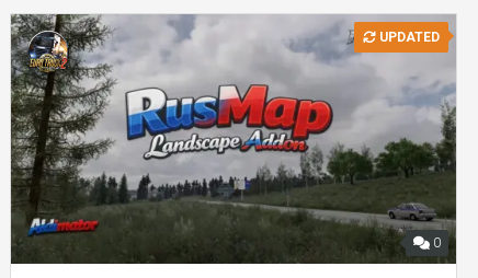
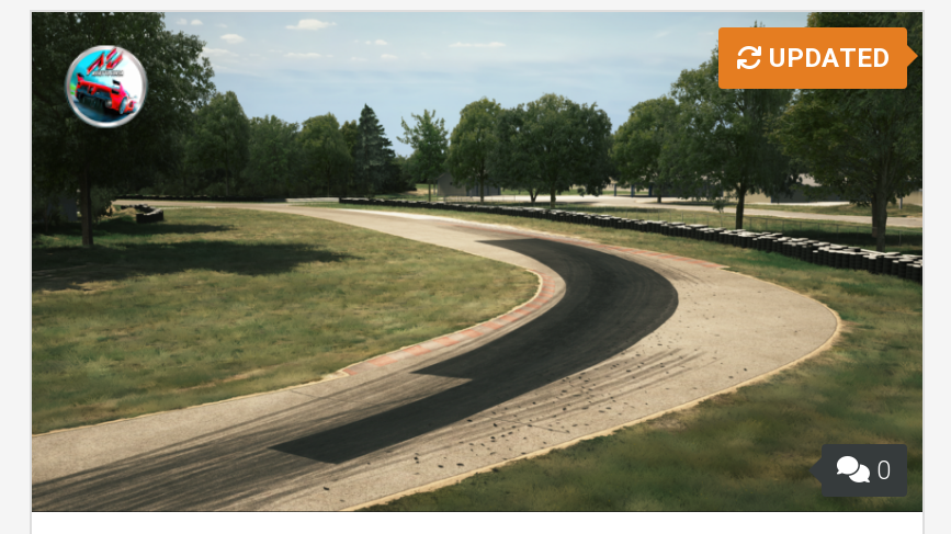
- [image]
+ [image]
